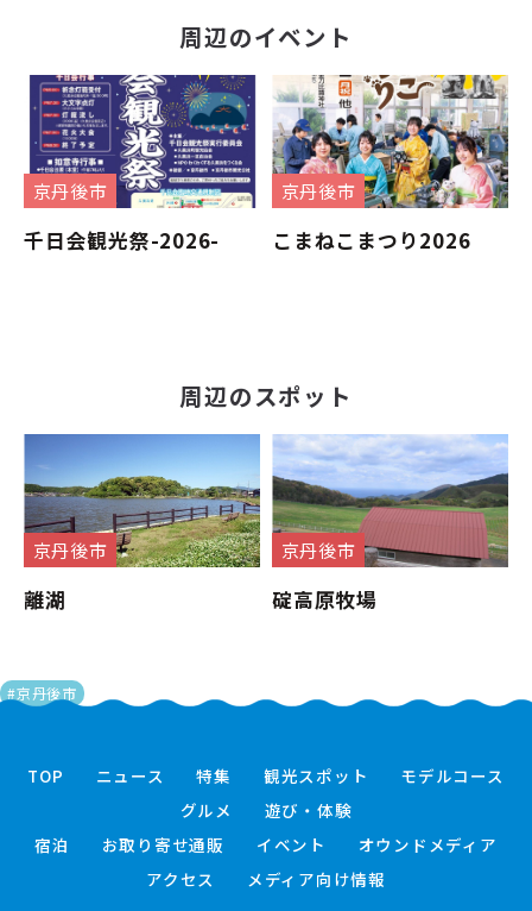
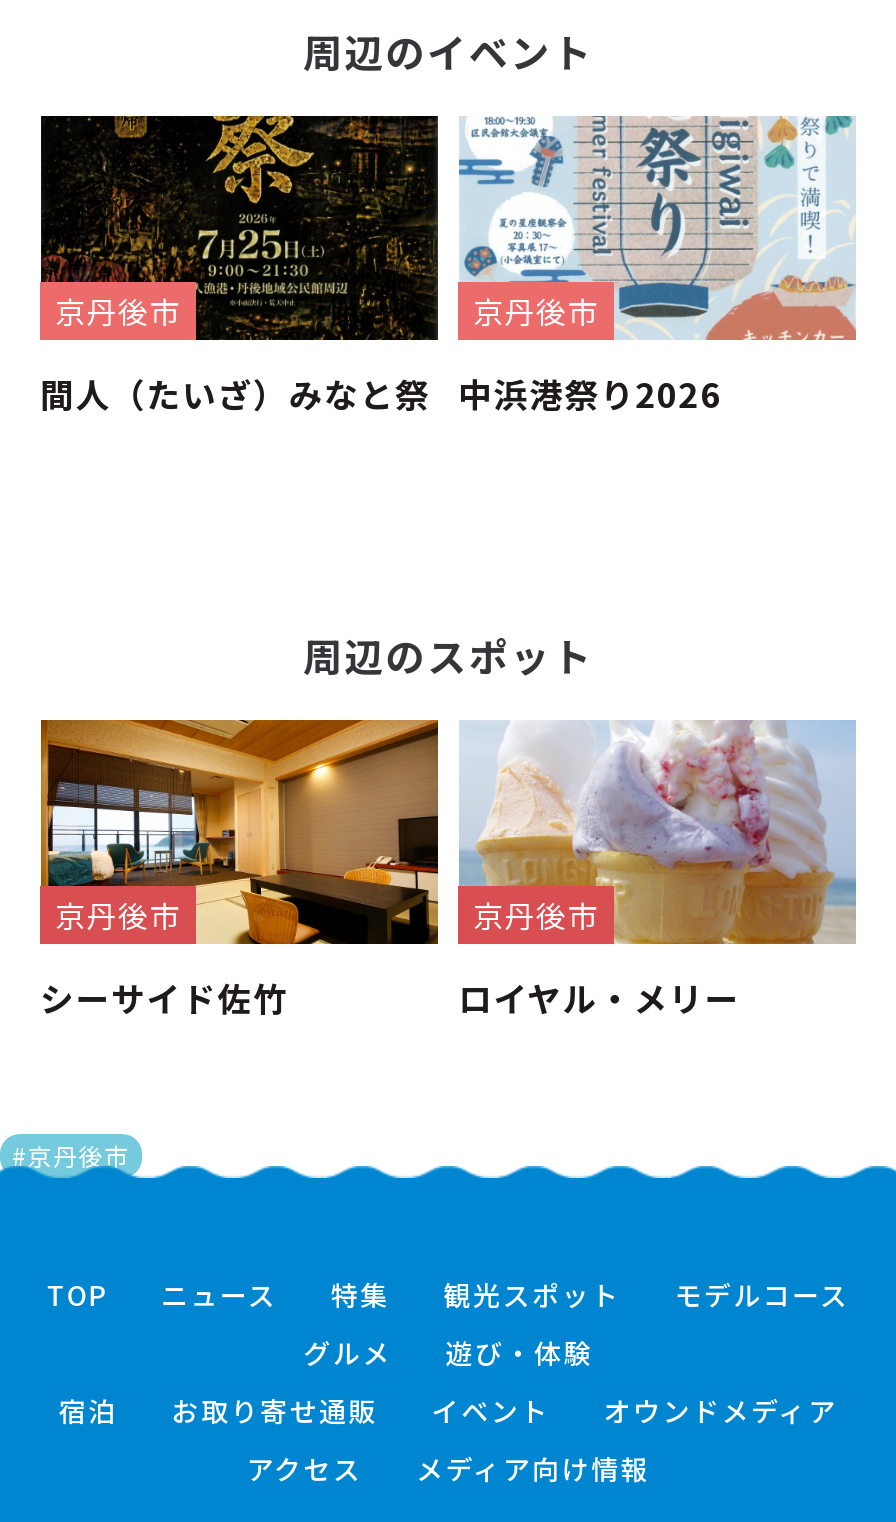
- [image]
- 千日会観光祭-2026-
+ [image]
+ 間人（たいざ）みなと祭

- [image]
- こまねこまつり2026
+ [image]
+ 中浜港祭り2026

- [image]
- 離湖
+ [image]
+ シーサイド佐竹

- [image]
- 碇高原牧場
+ [image]
+ ロイヤル・メリー
